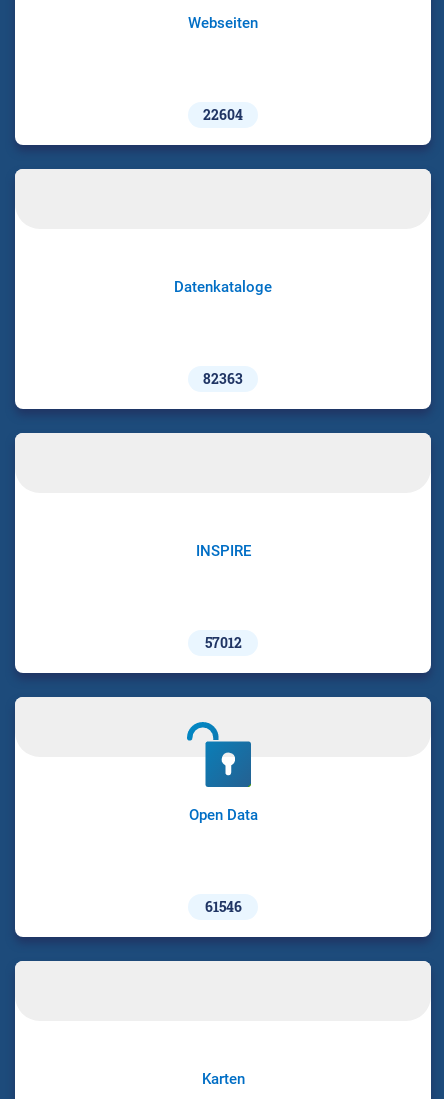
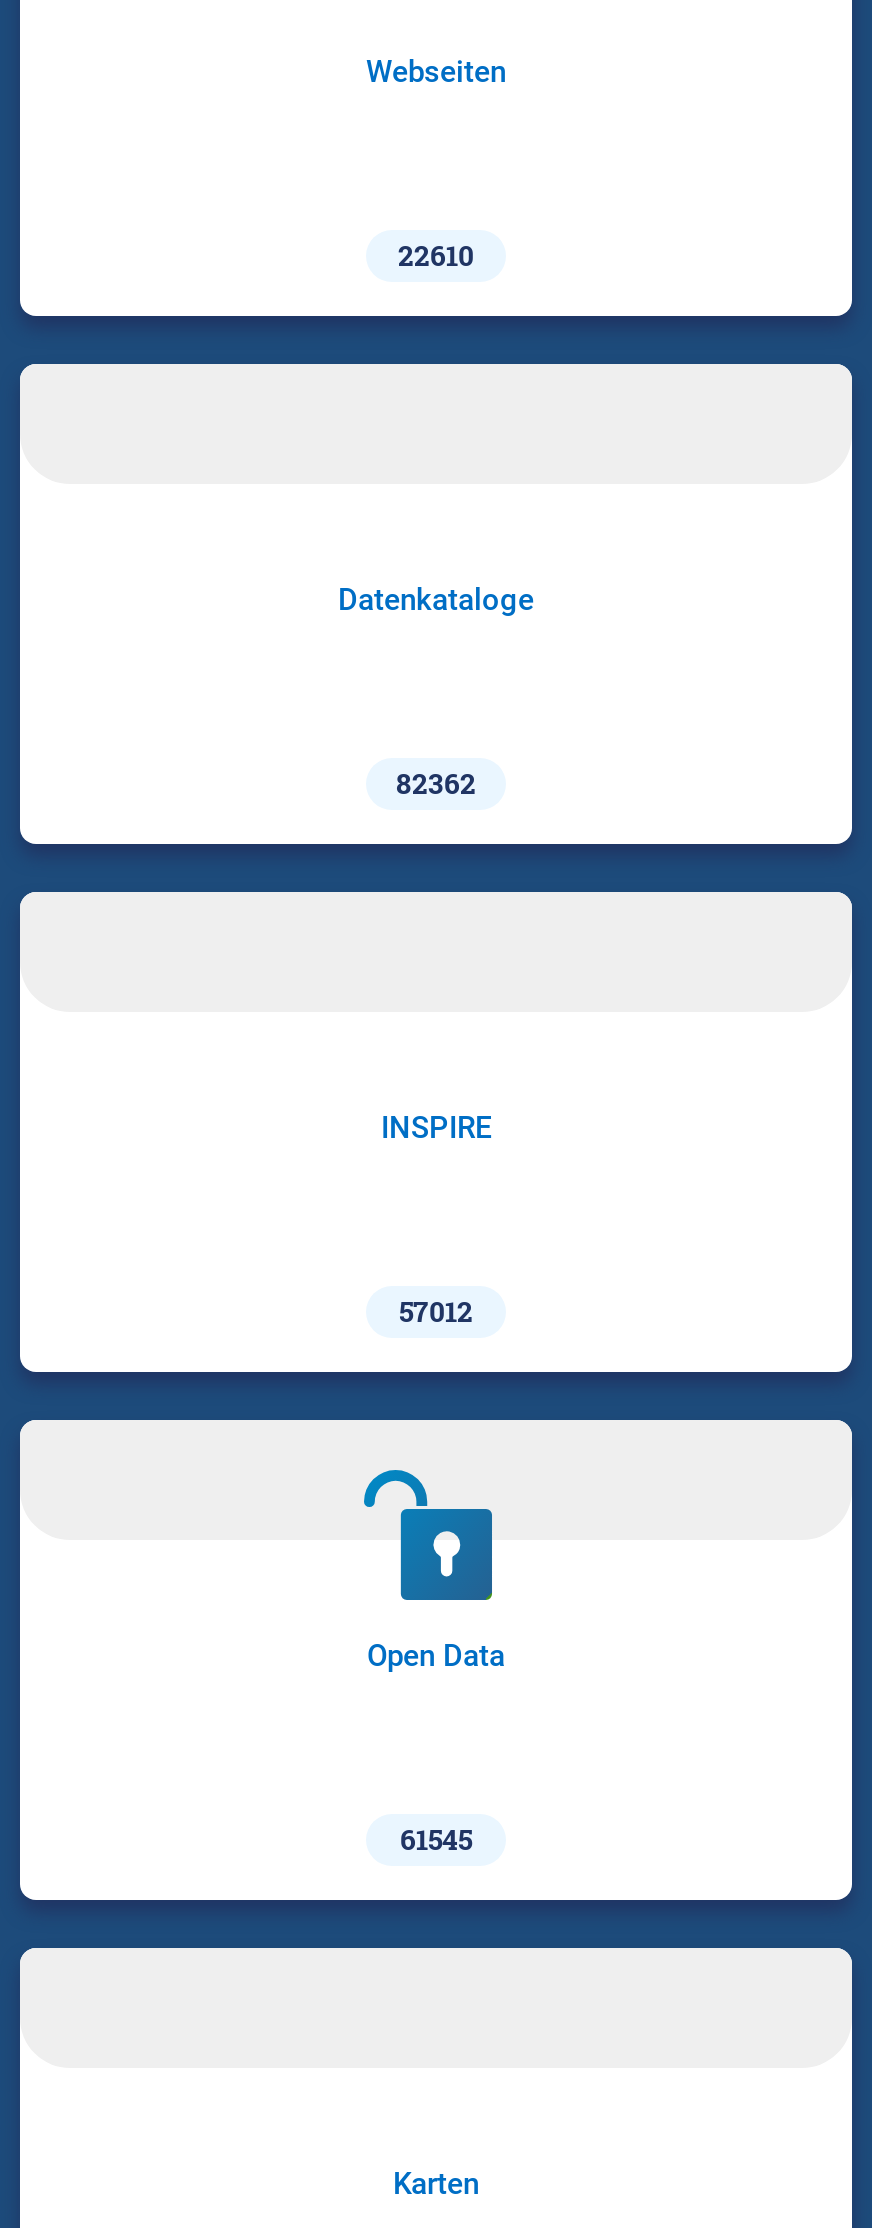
- 22604
+ 22610

- 82363
+ 82362

- 61546
+ 61545
